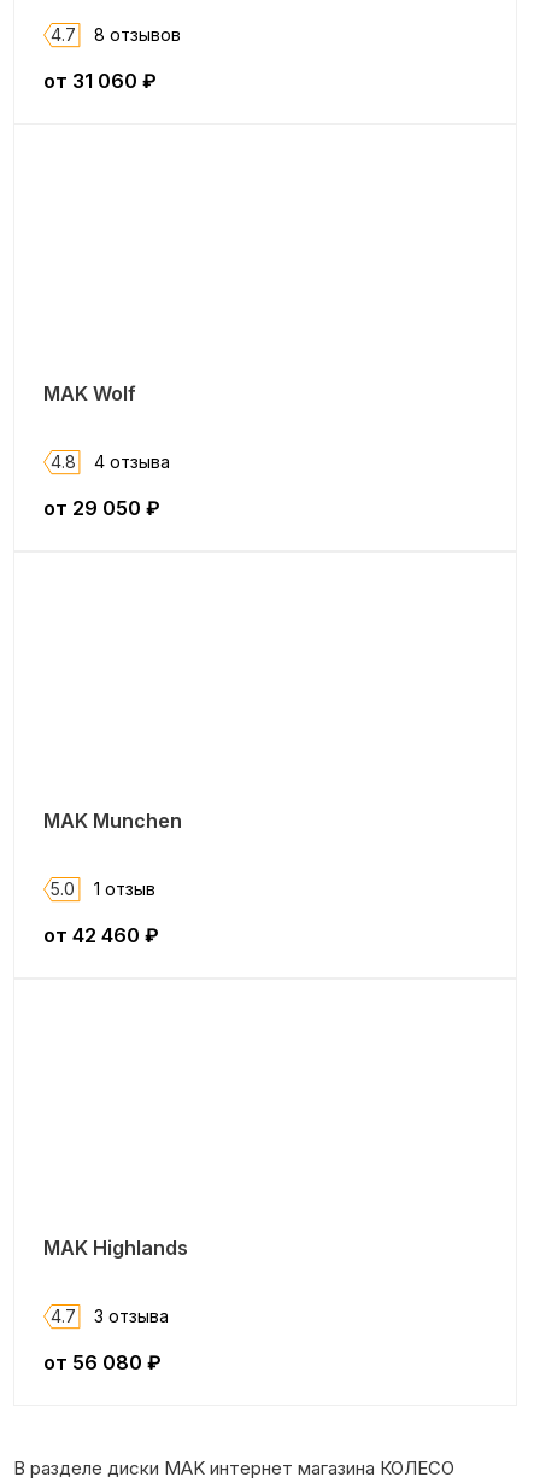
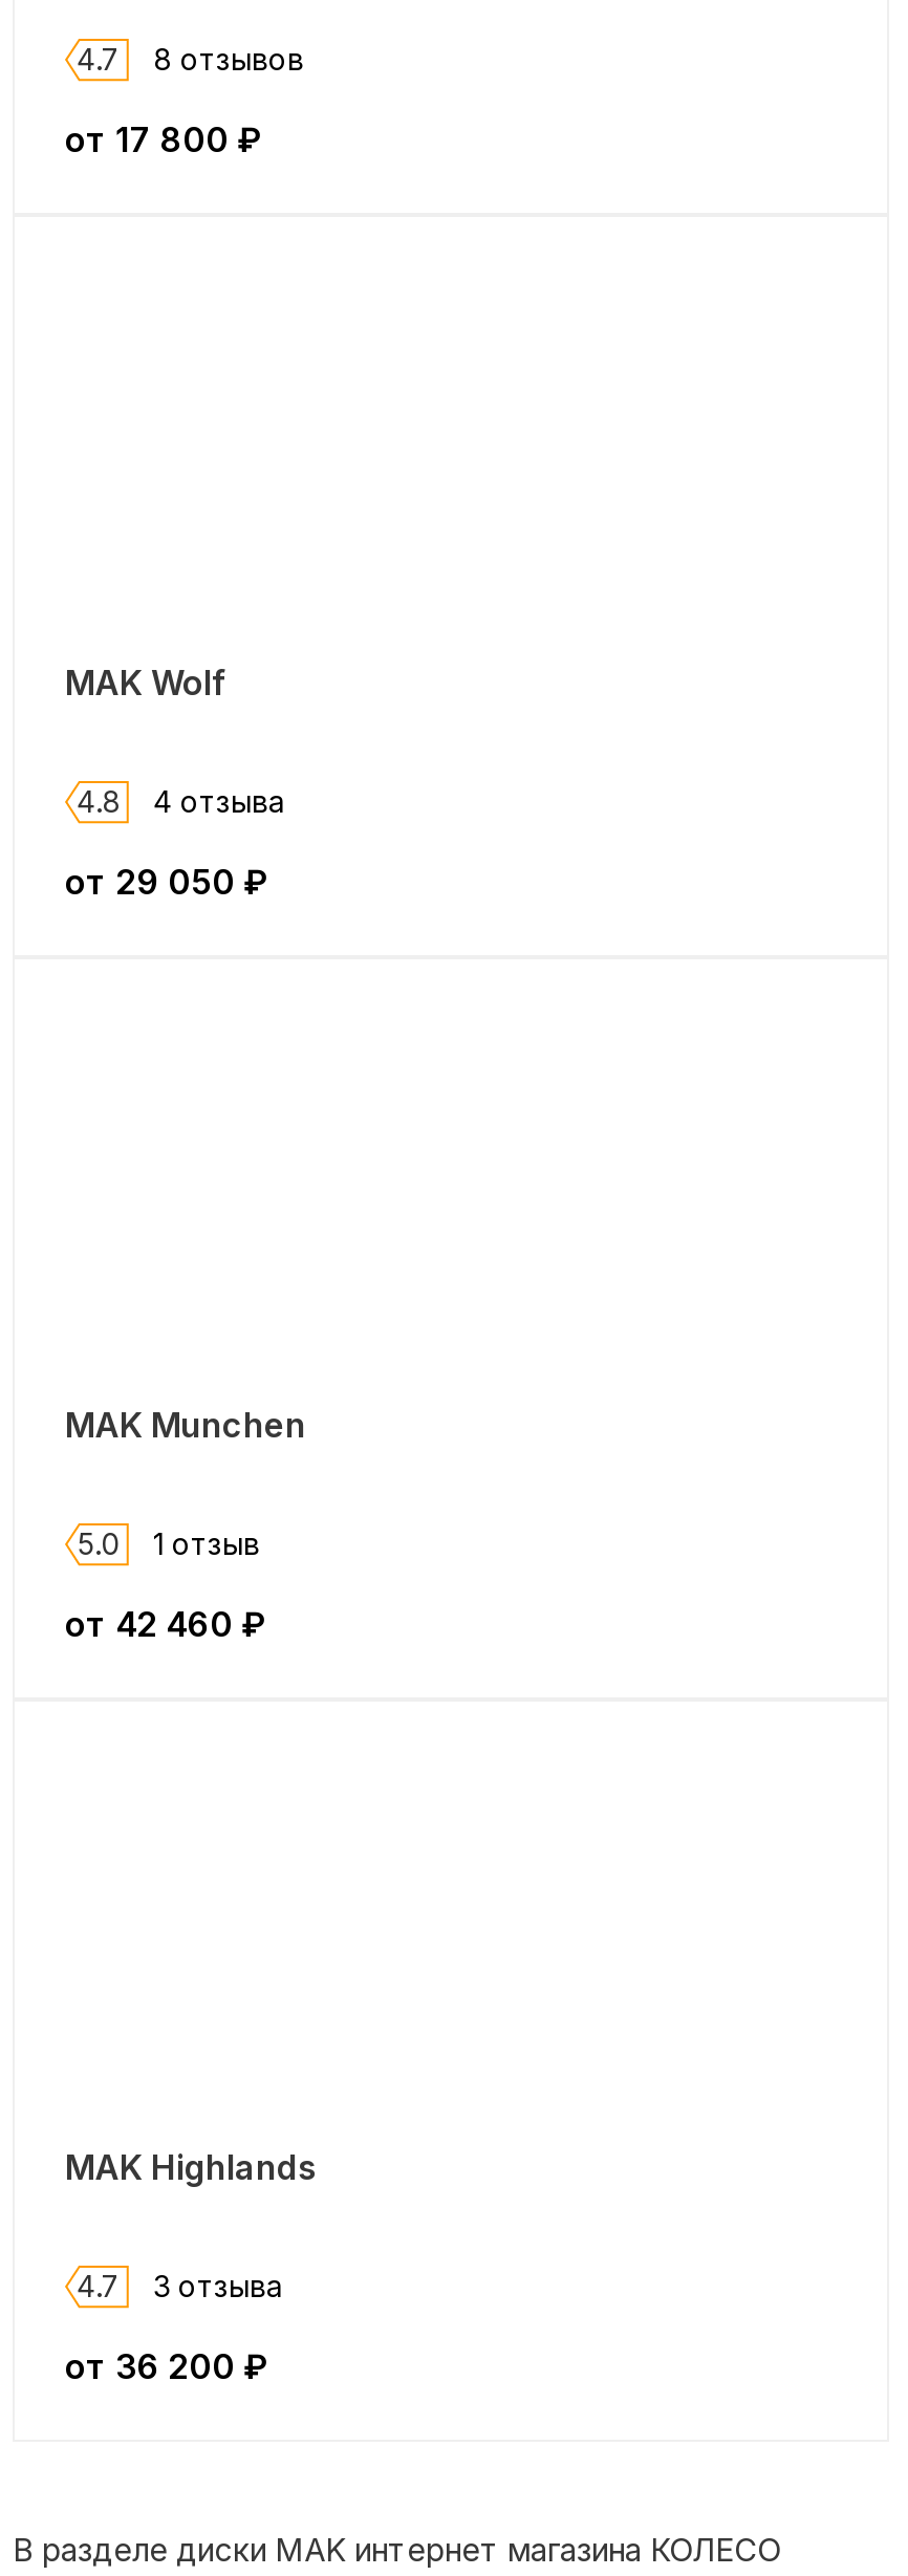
- от 31 060 ₽
+ от 17 800 ₽

- от 56 080 ₽
+ от 36 200 ₽
